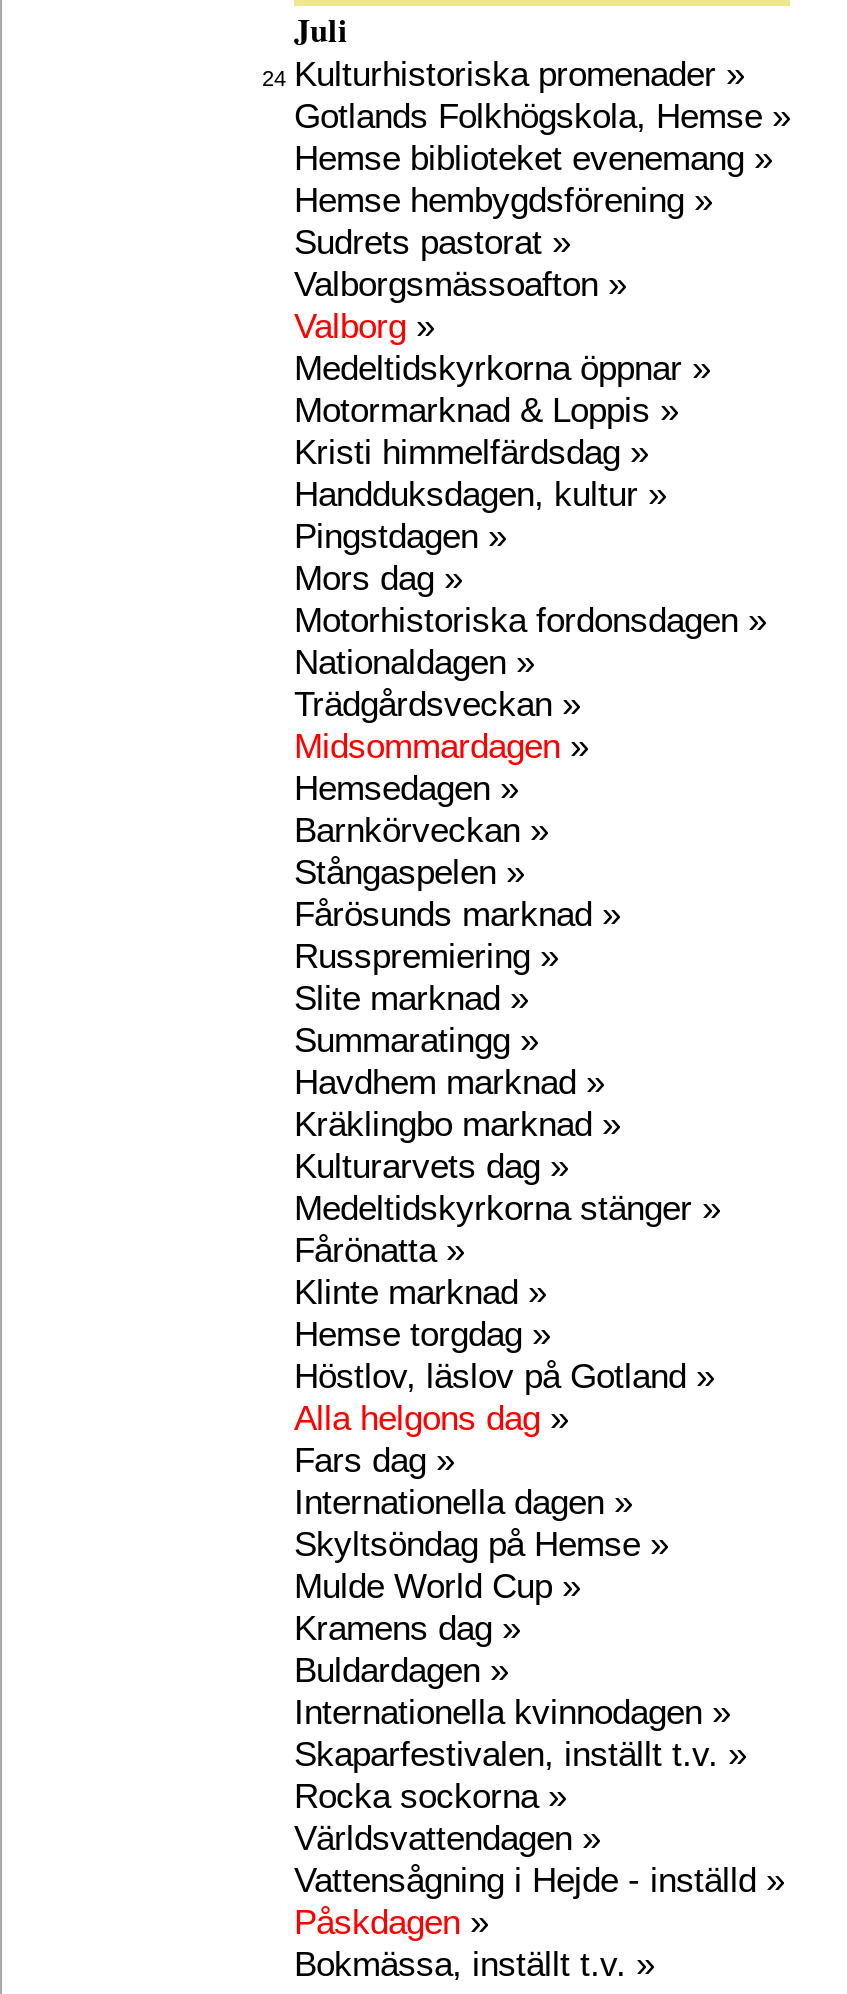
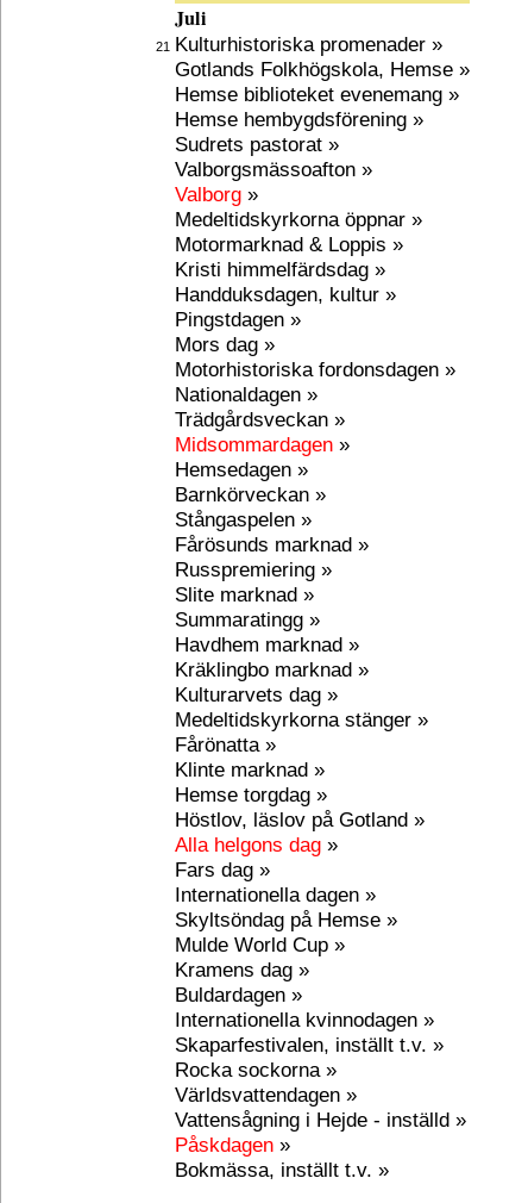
- 24 Kulturhistoriska promenader »
+ 21 Kulturhistoriska promenader »
